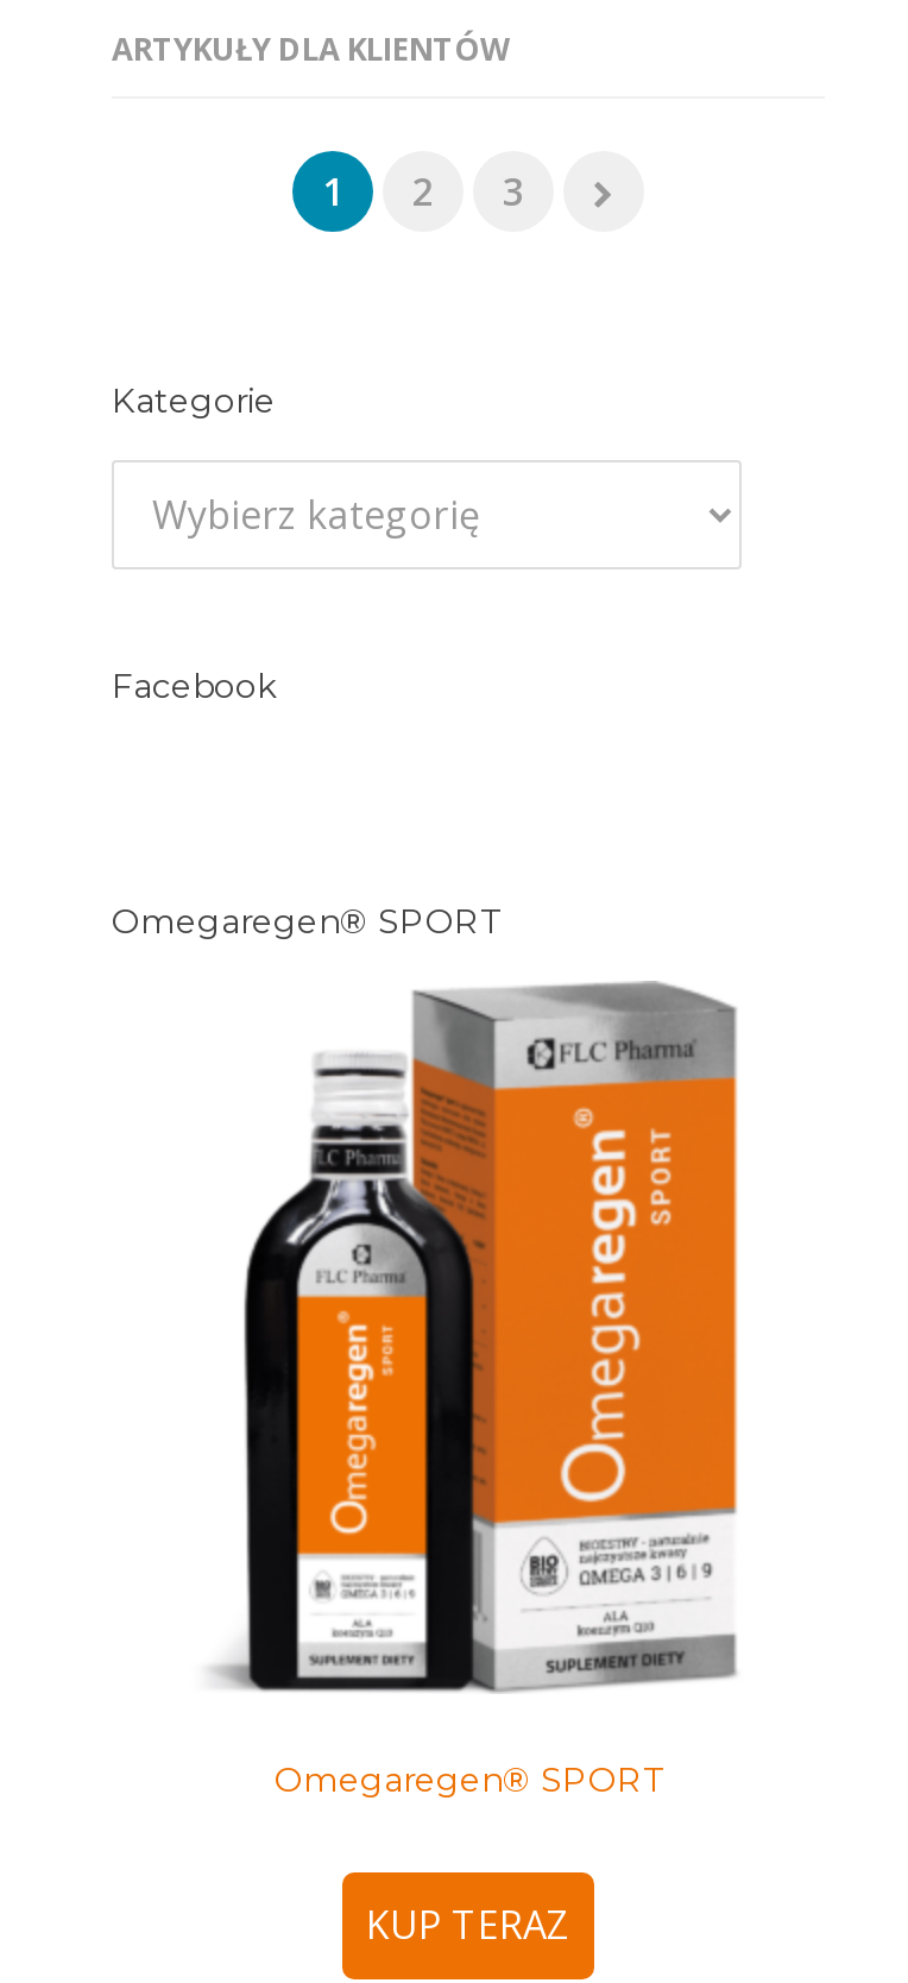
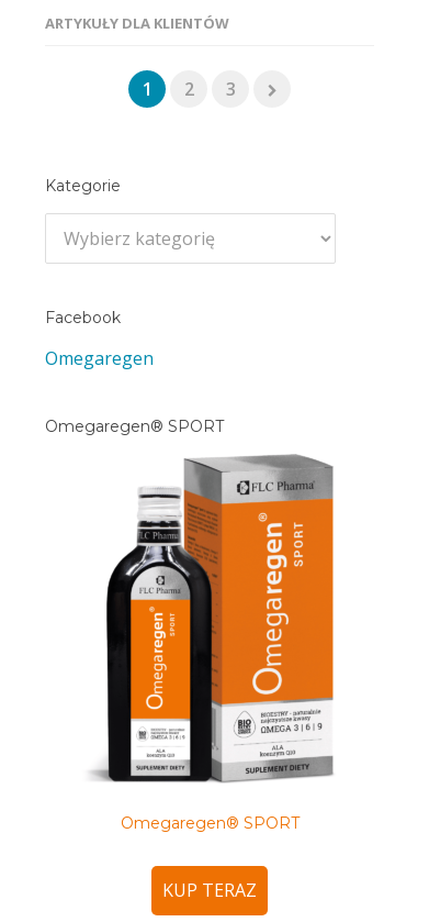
+ Omegaregen
